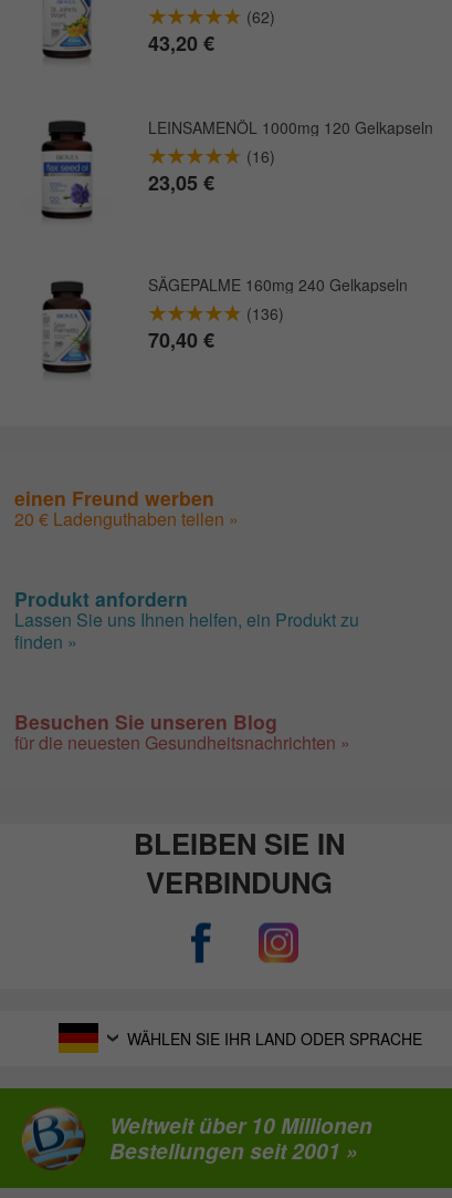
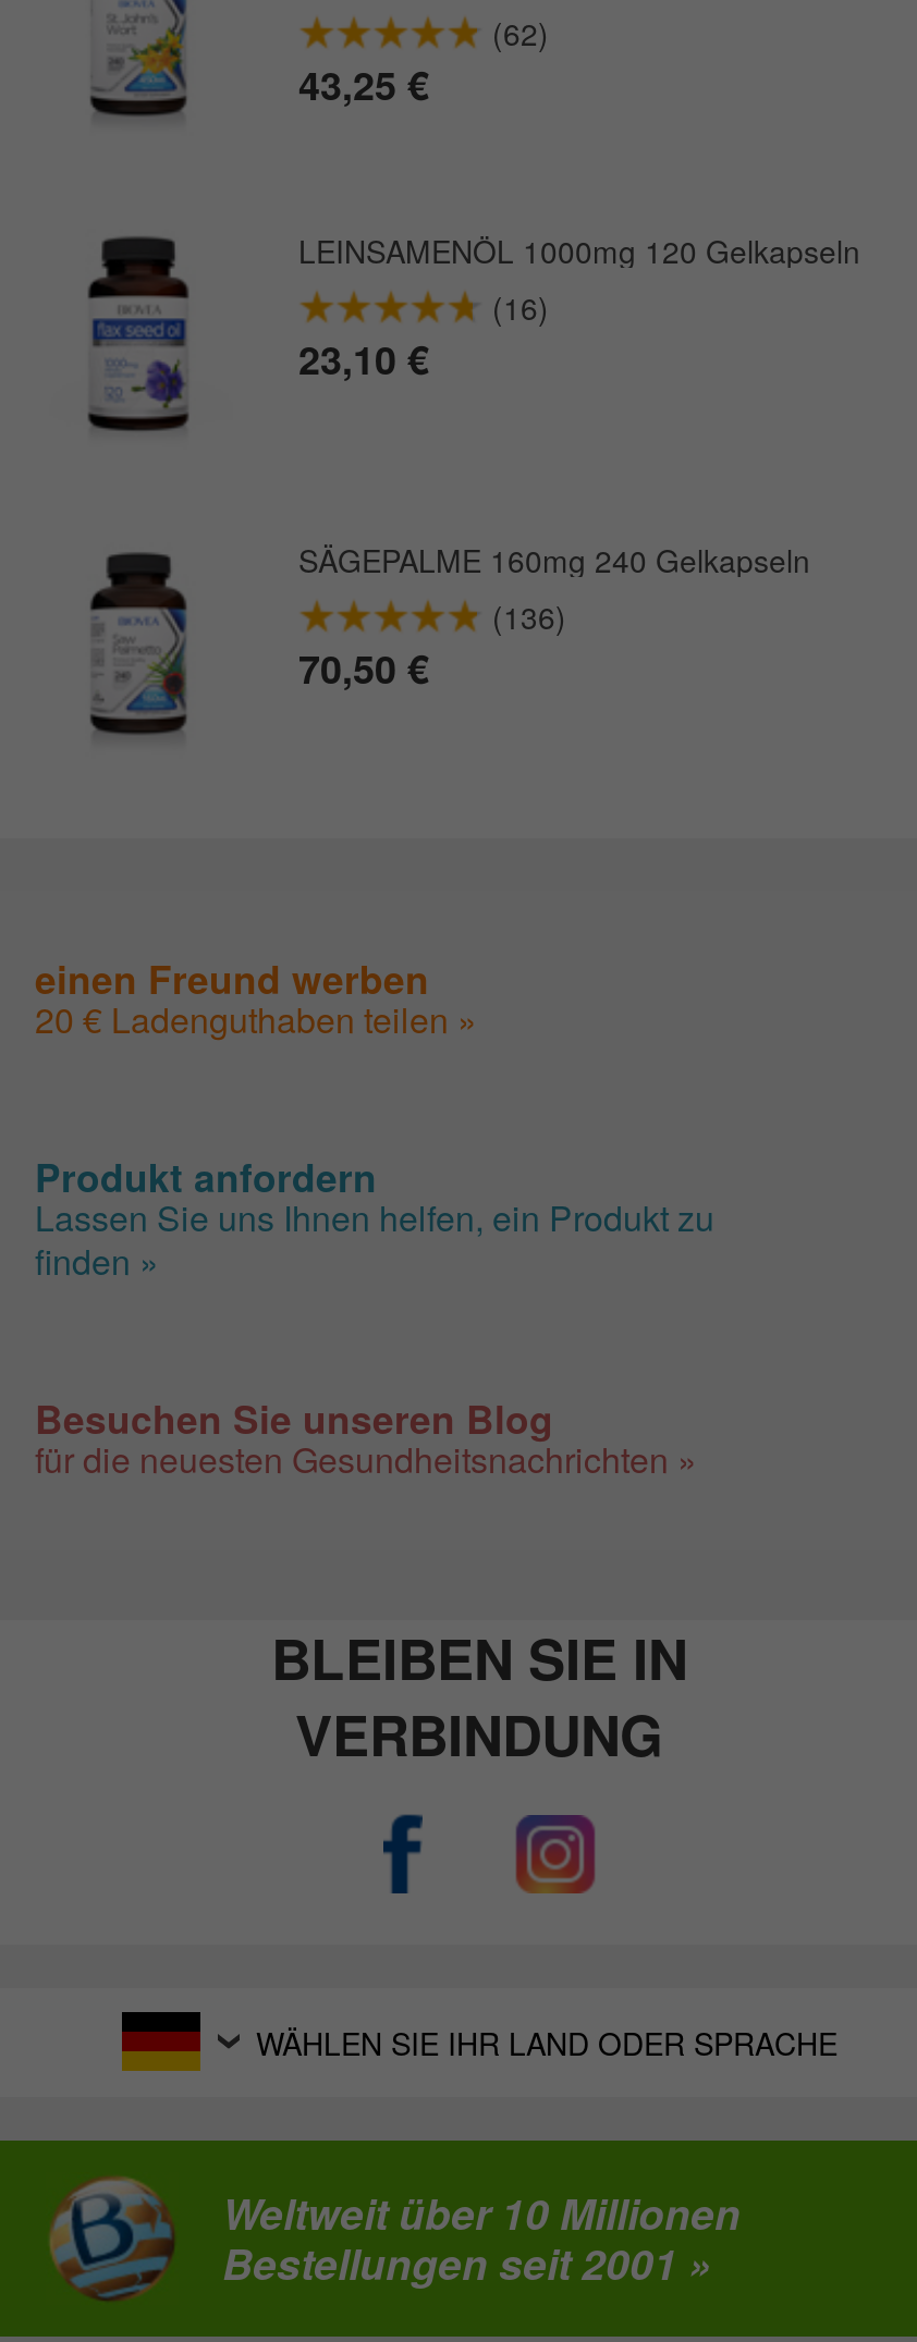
- 43,20 €
+ 43,25 €

- 23,05 €
+ 23,10 €

- 70,40 €
+ 70,50 €
